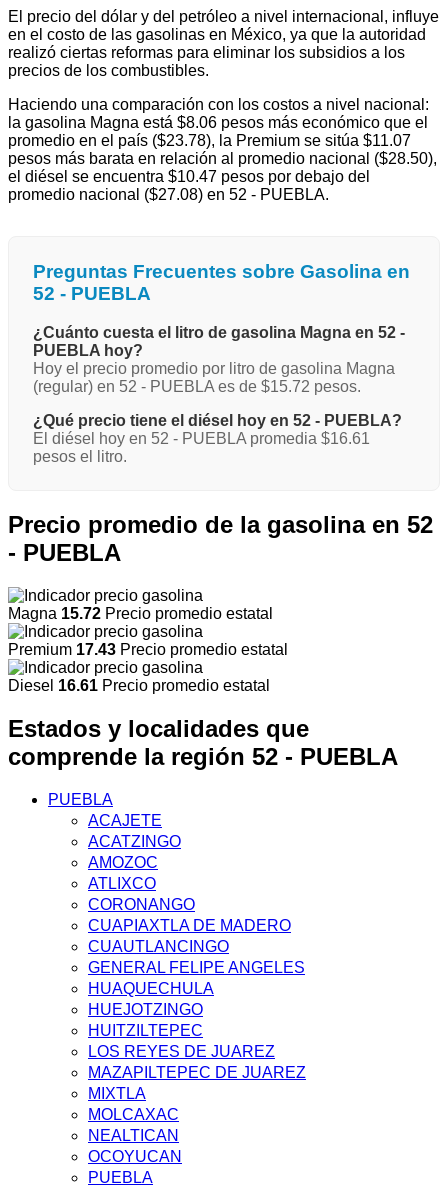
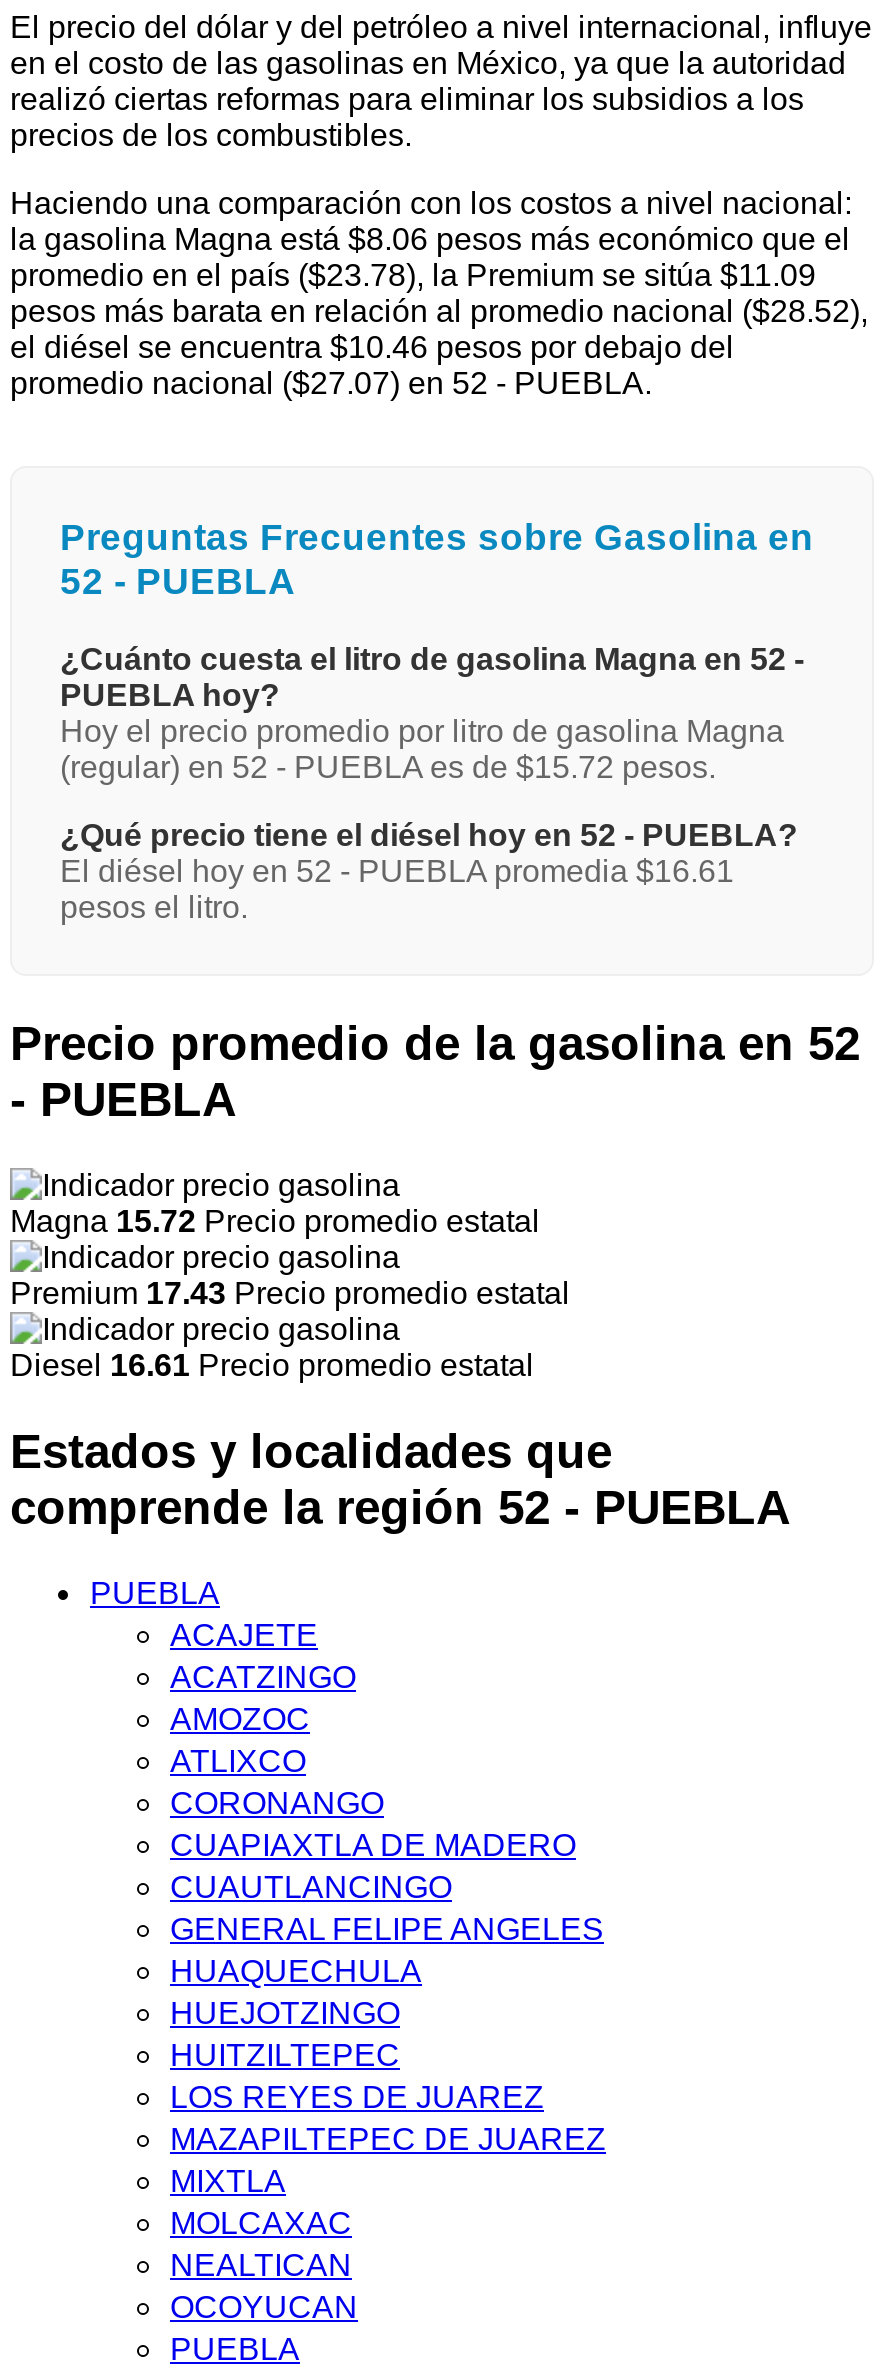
- promedio en el país ($23.78), la Premium se sitúa $11.07
+ promedio en el país ($23.78), la Premium se sitúa $11.09

- pesos más barata en relación al promedio nacional ($28.50),
+ pesos más barata en relación al promedio nacional ($28.52),

- el diésel se encuentra $10.47 pesos por debajo del
+ el diésel se encuentra $10.46 pesos por debajo del

- promedio nacional ($27.08) en 52 - PUEBLA.
+ promedio nacional ($27.07) en 52 - PUEBLA.
